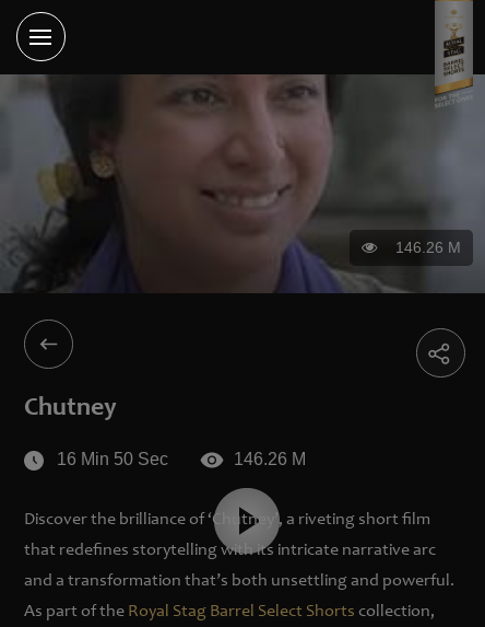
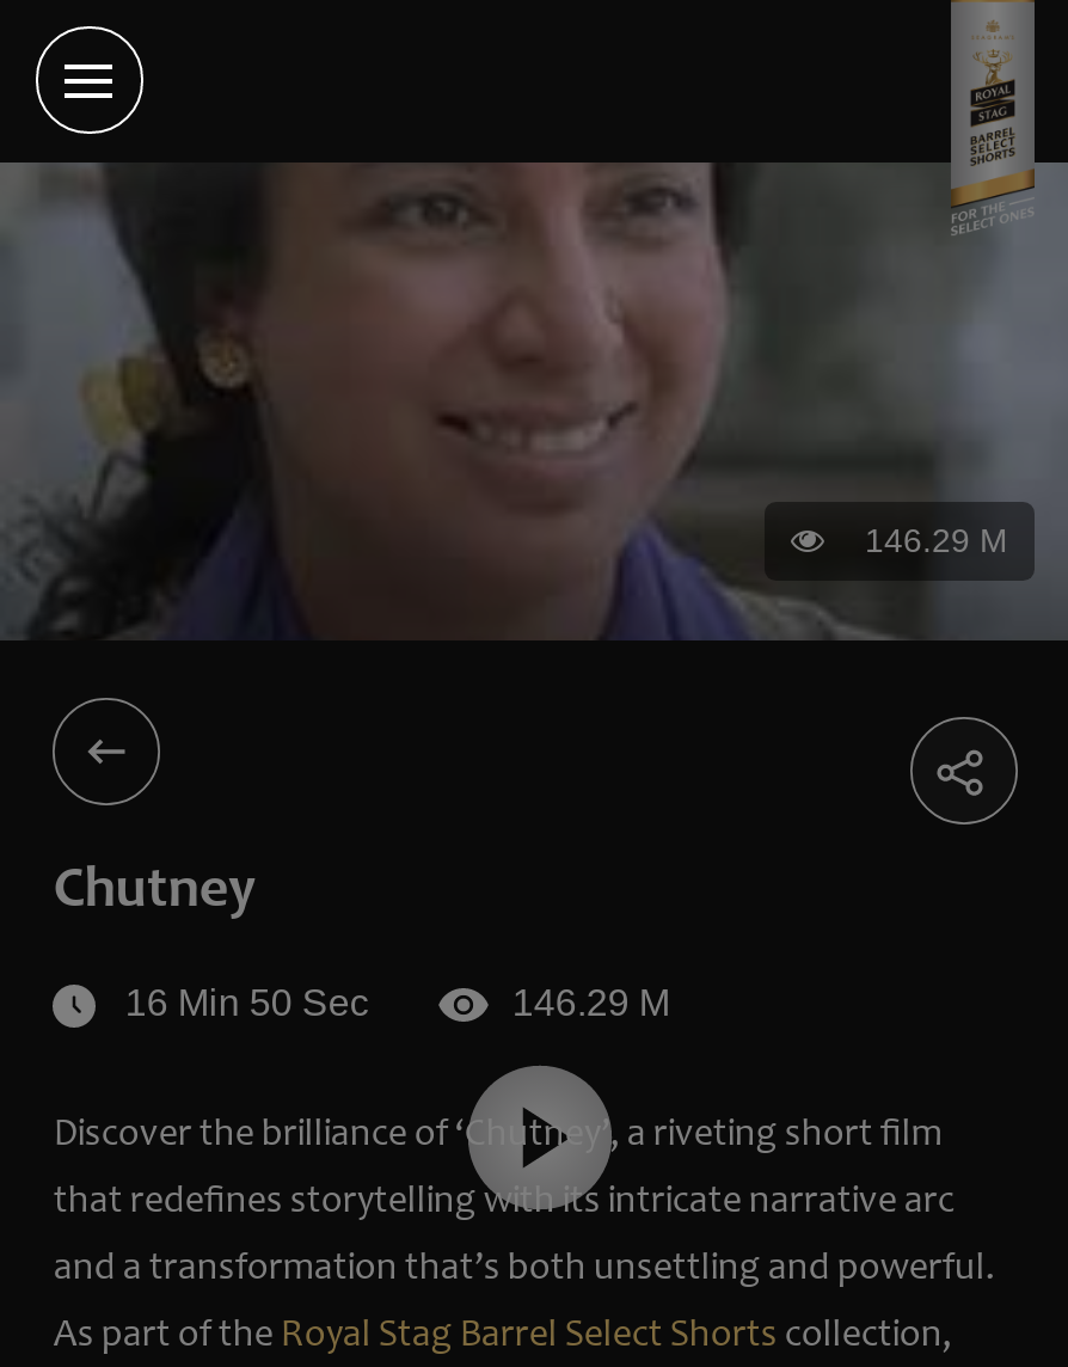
- 146.26 M
+ 146.29 M

- 146.26 M
+ 146.29 M
